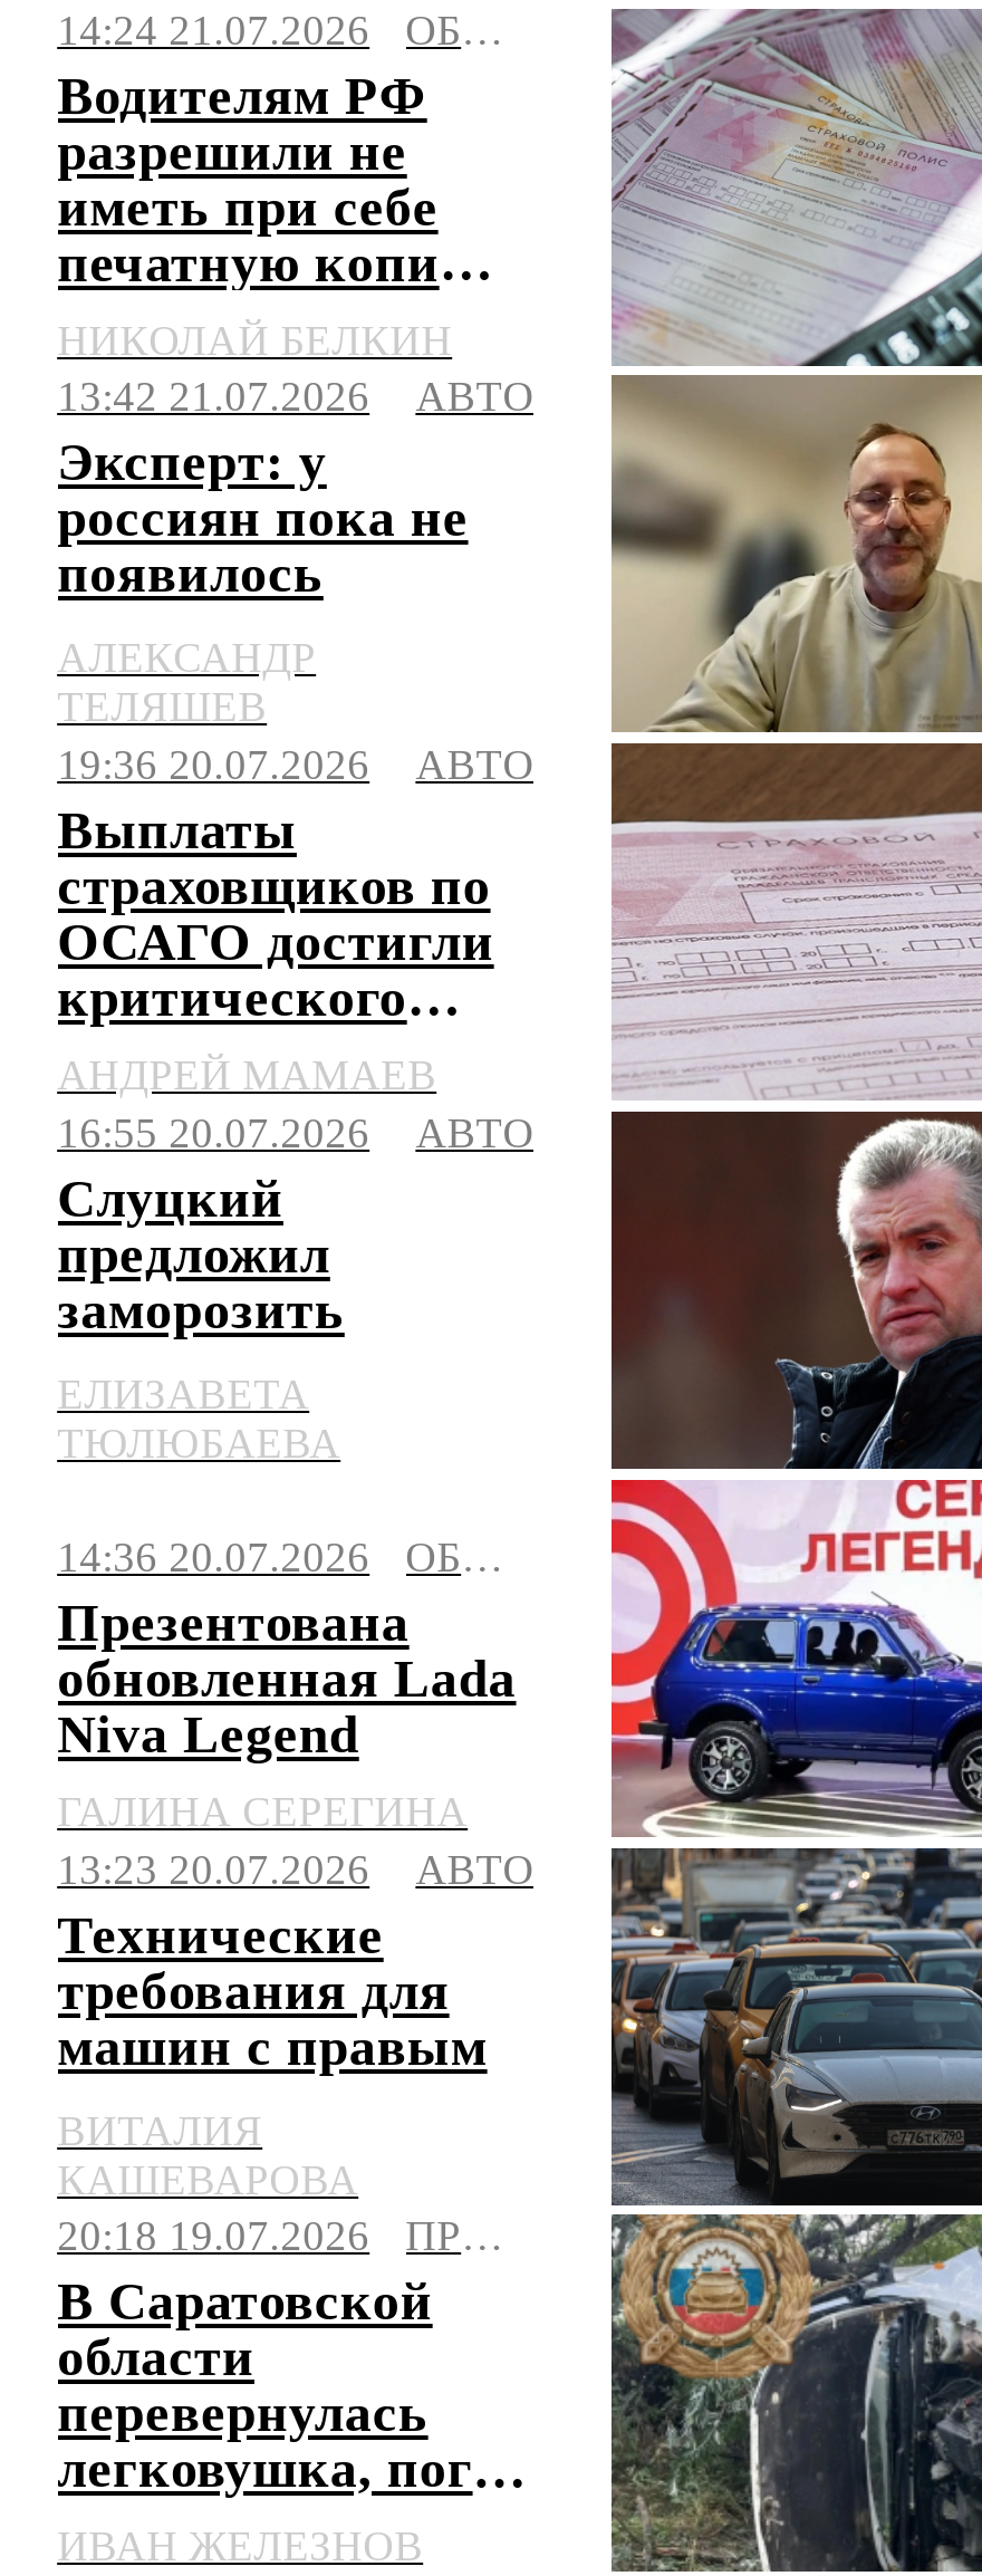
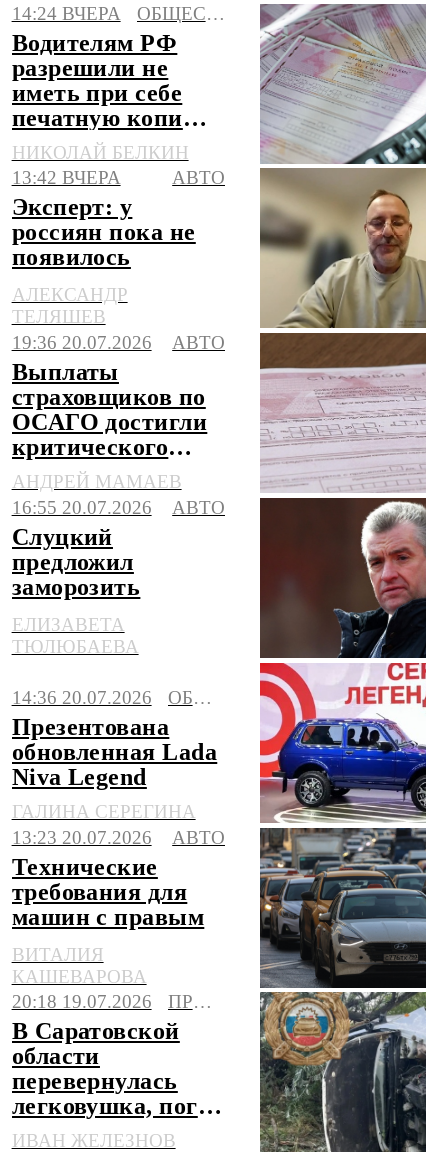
- 14:24 21.07.2026
+ 14:24 ВЧЕРА

- 13:42 21.07.2026
+ 13:42 ВЧЕРА
